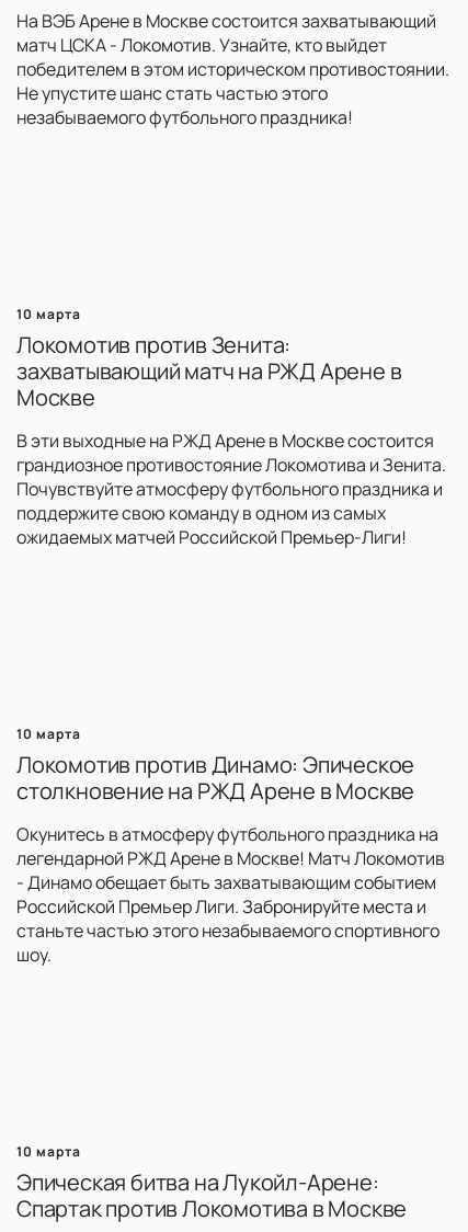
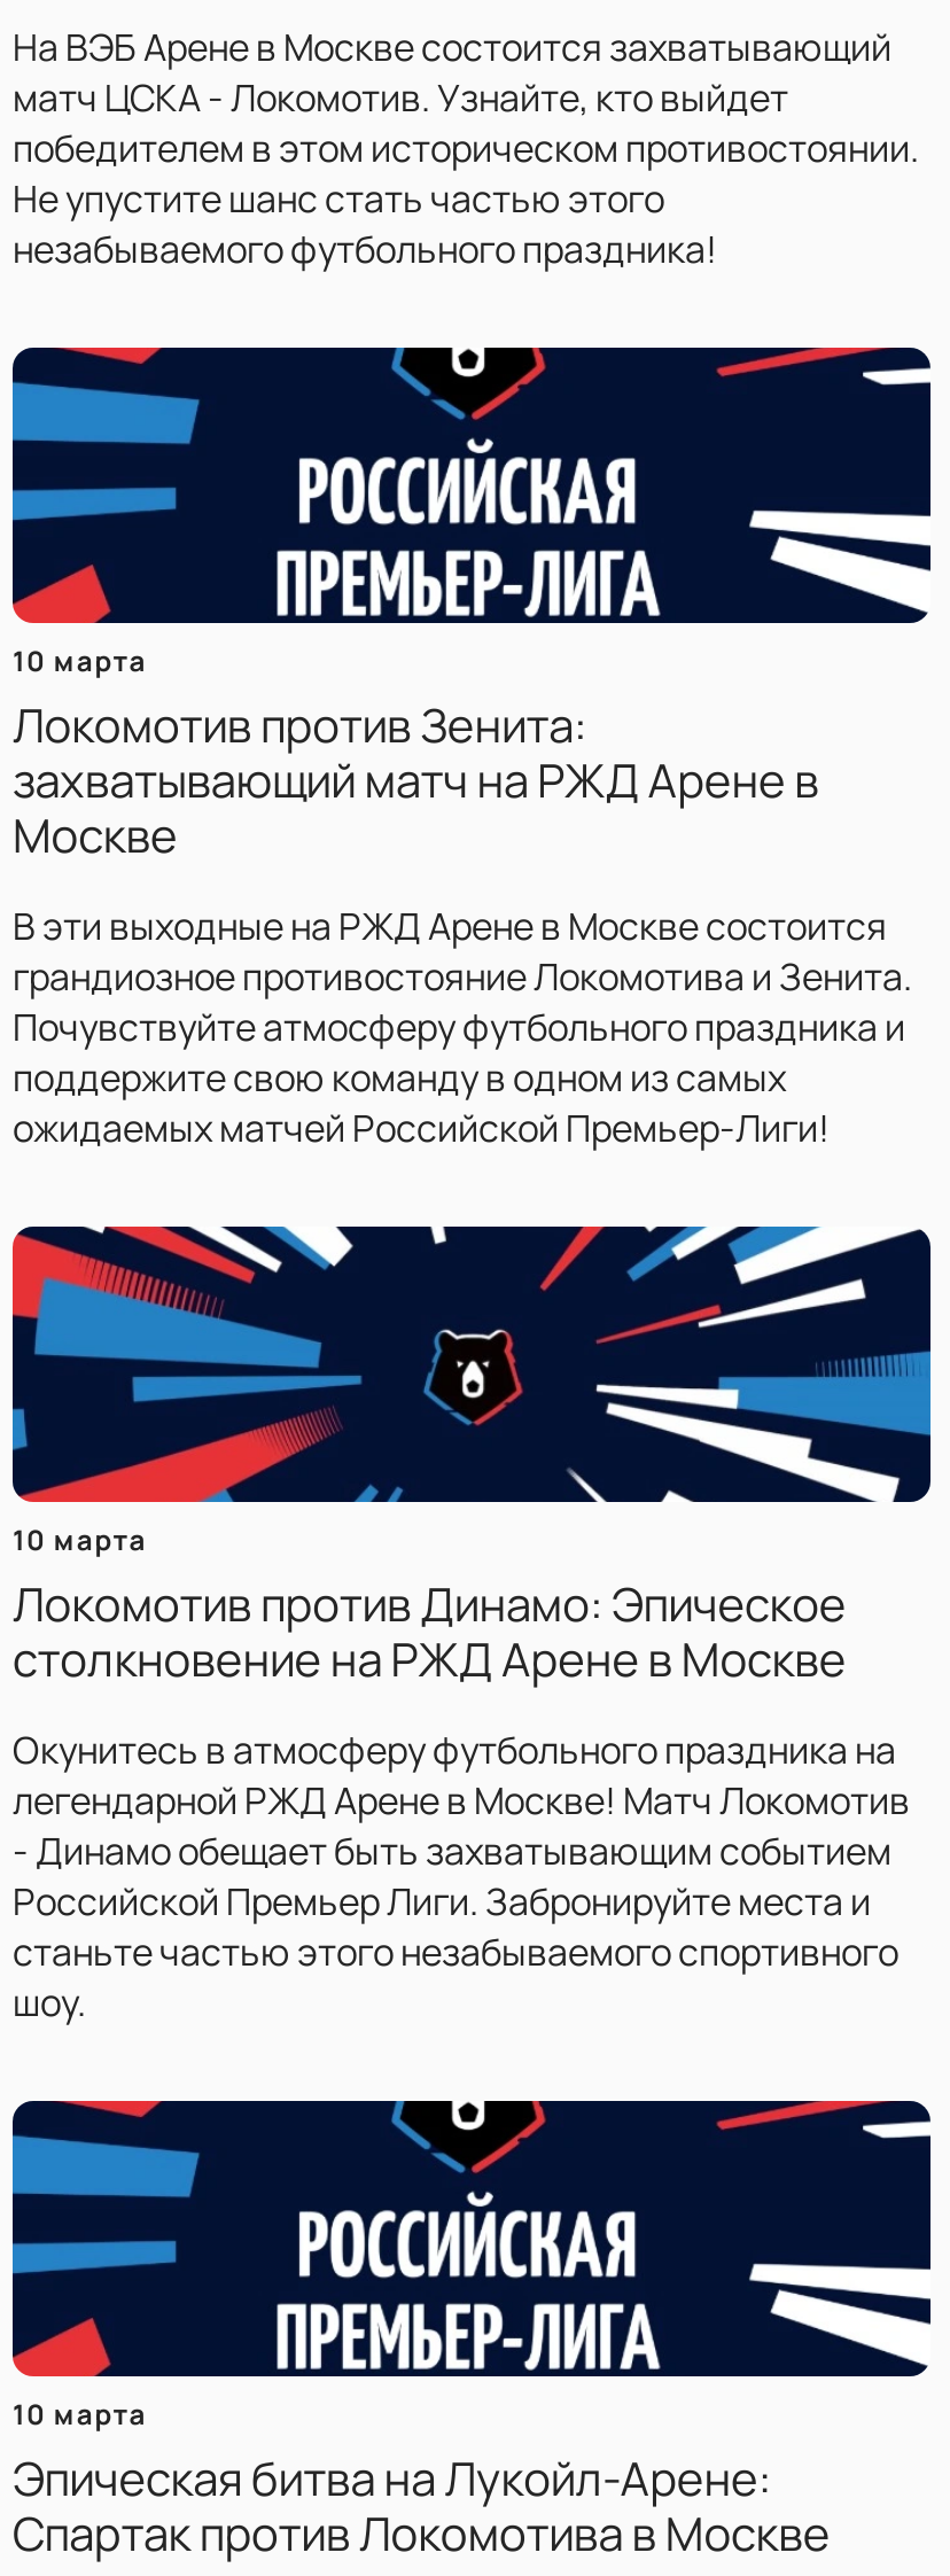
+ [image]

+ [image]

+ [image]
